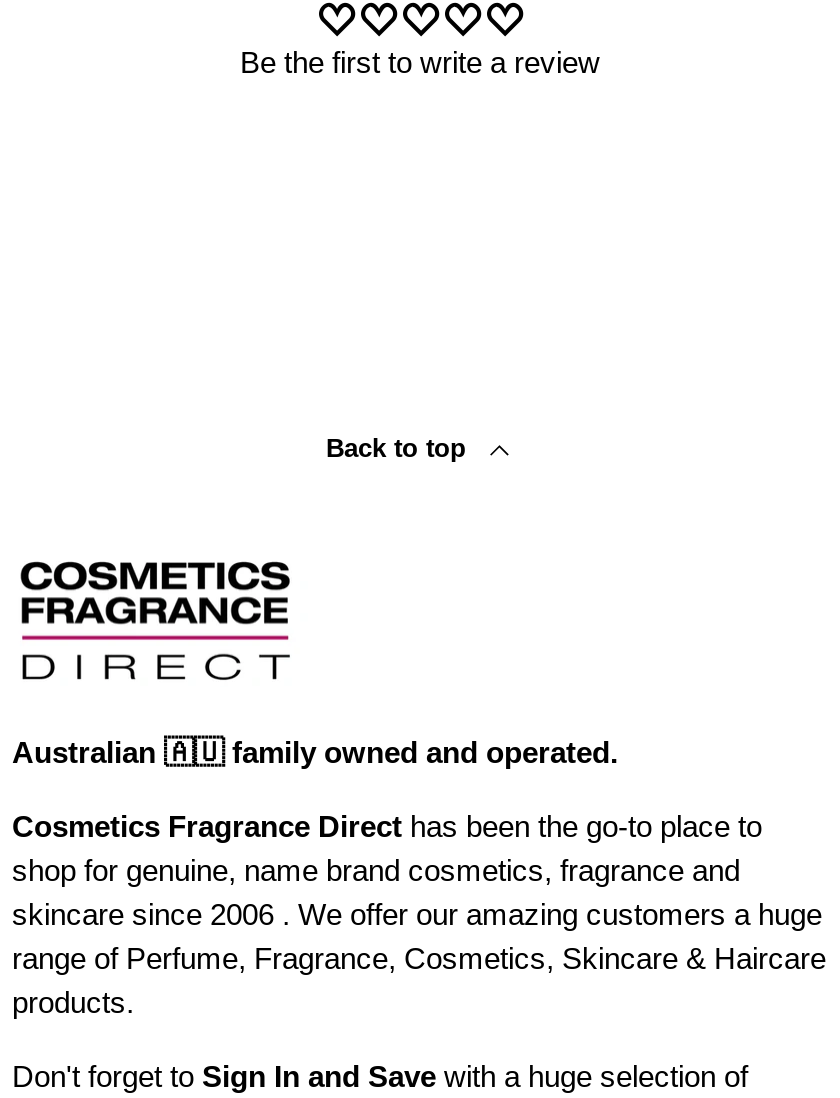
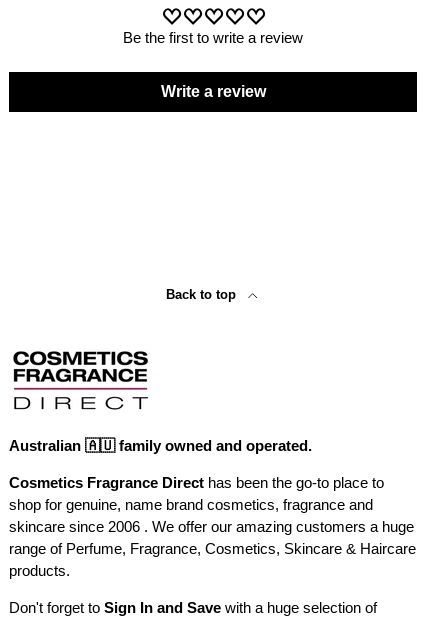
+ Write a review
